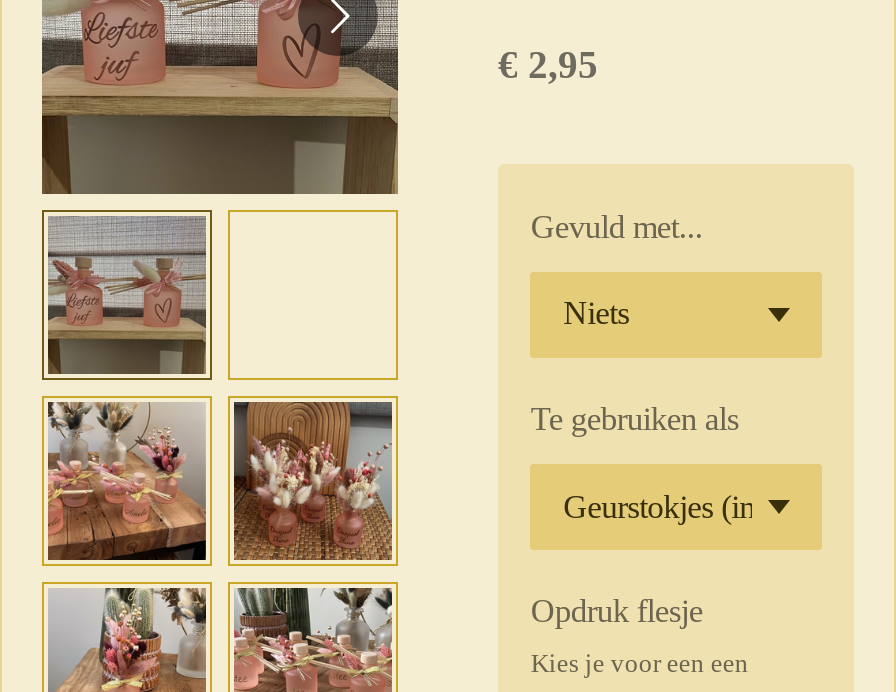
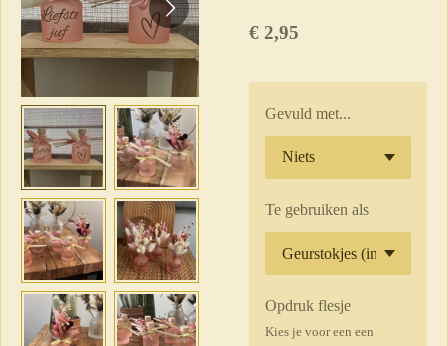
+ [image]
